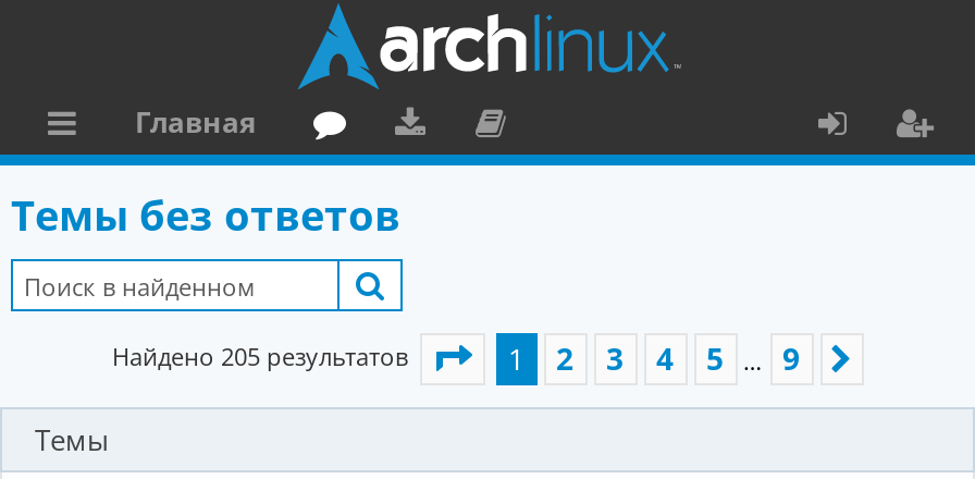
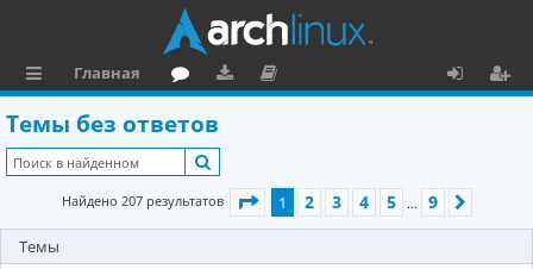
- Найдено 205 результатов
+ Найдено 207 результатов
